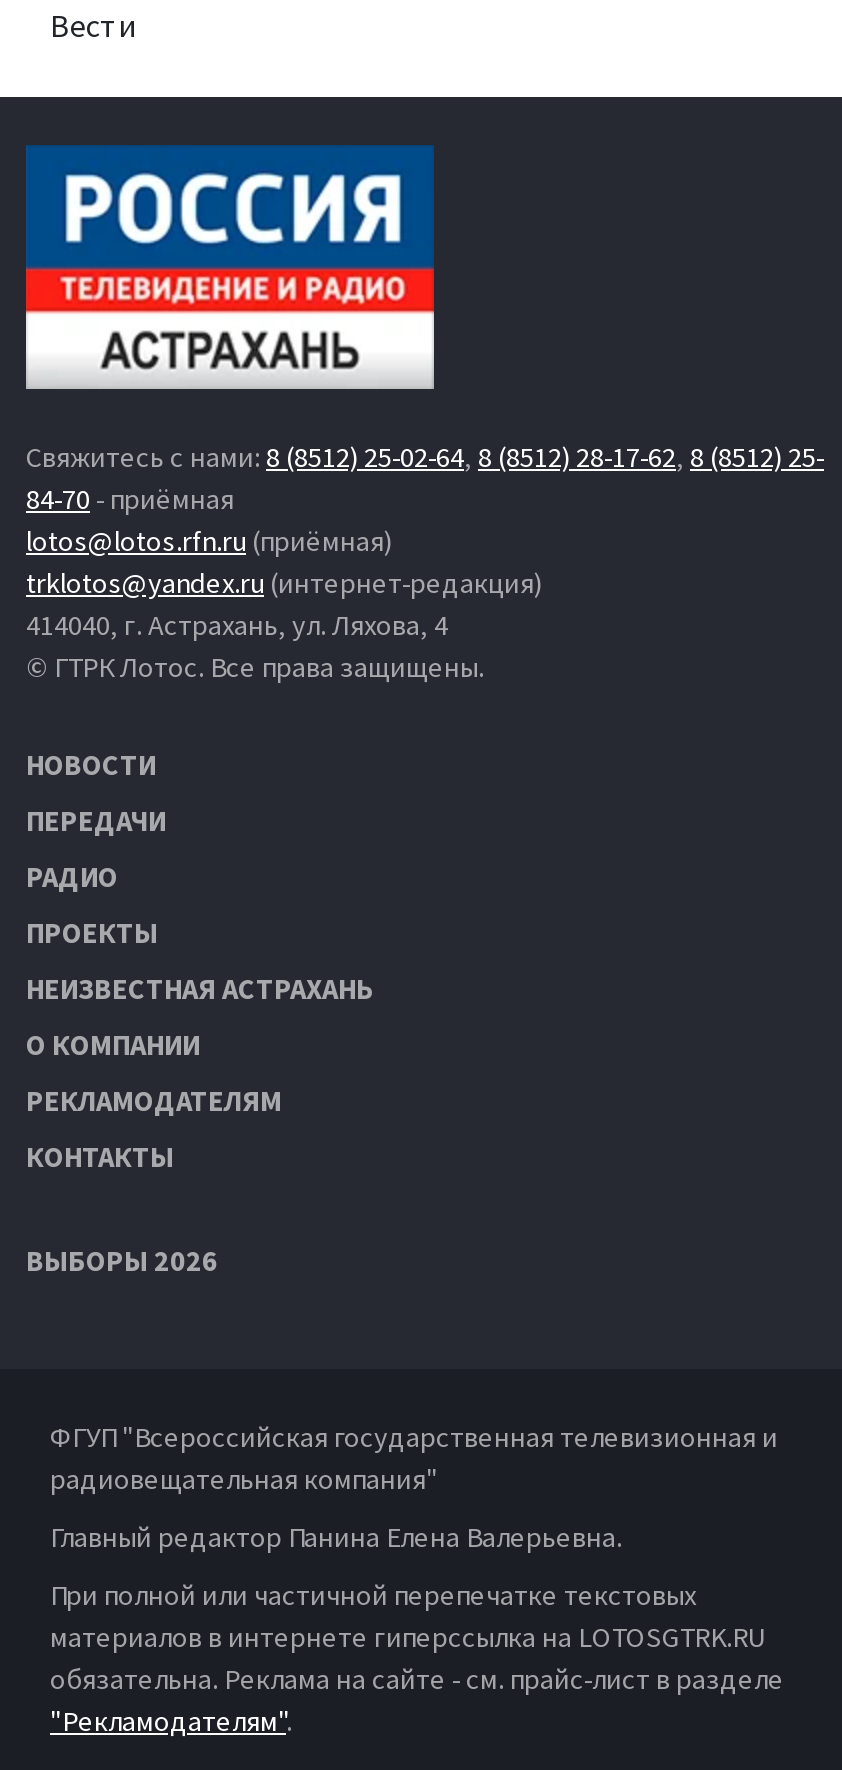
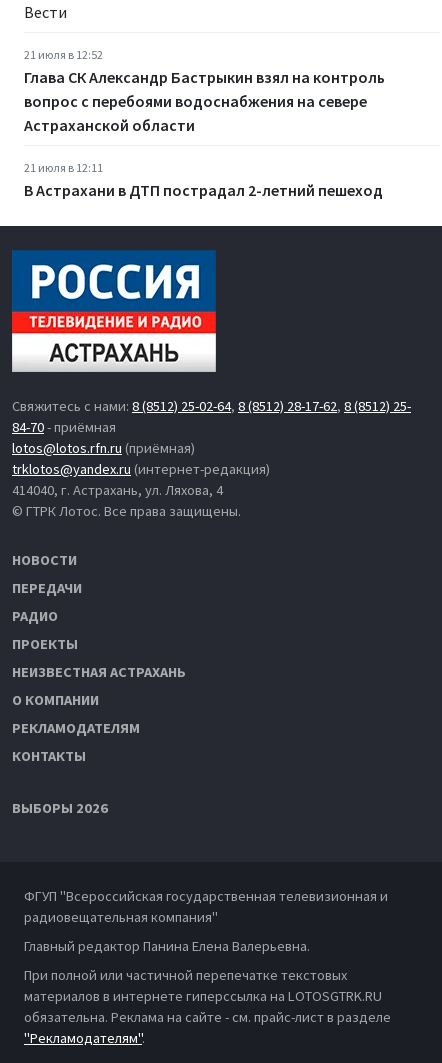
+ 21 июля в 12:52
+ Глава СК Александр Бастрыкин взял на контроль
+ вопрос с перебоями водоснабжения на севере
+ Астраханской области
+ 21 июля в 12:11
+ В Астрахани в ДТП пострадал 2-летний пешеход
